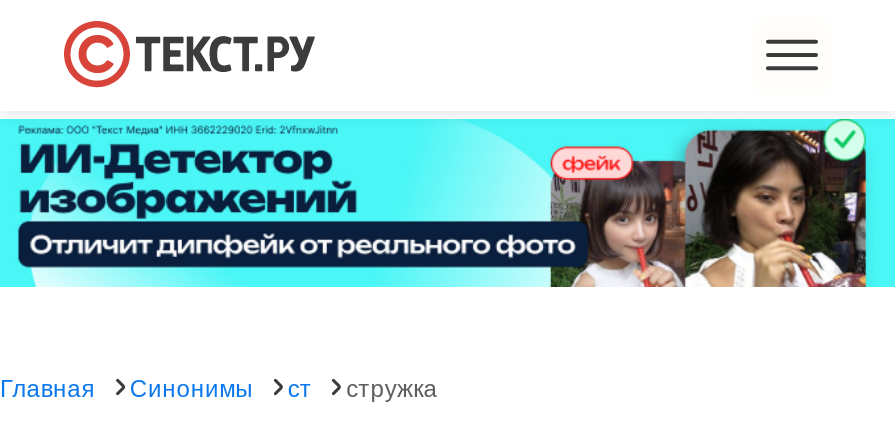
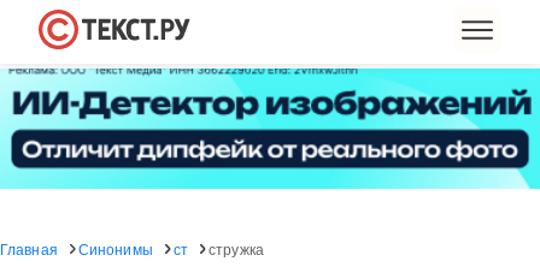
- [image]
+ [image]
